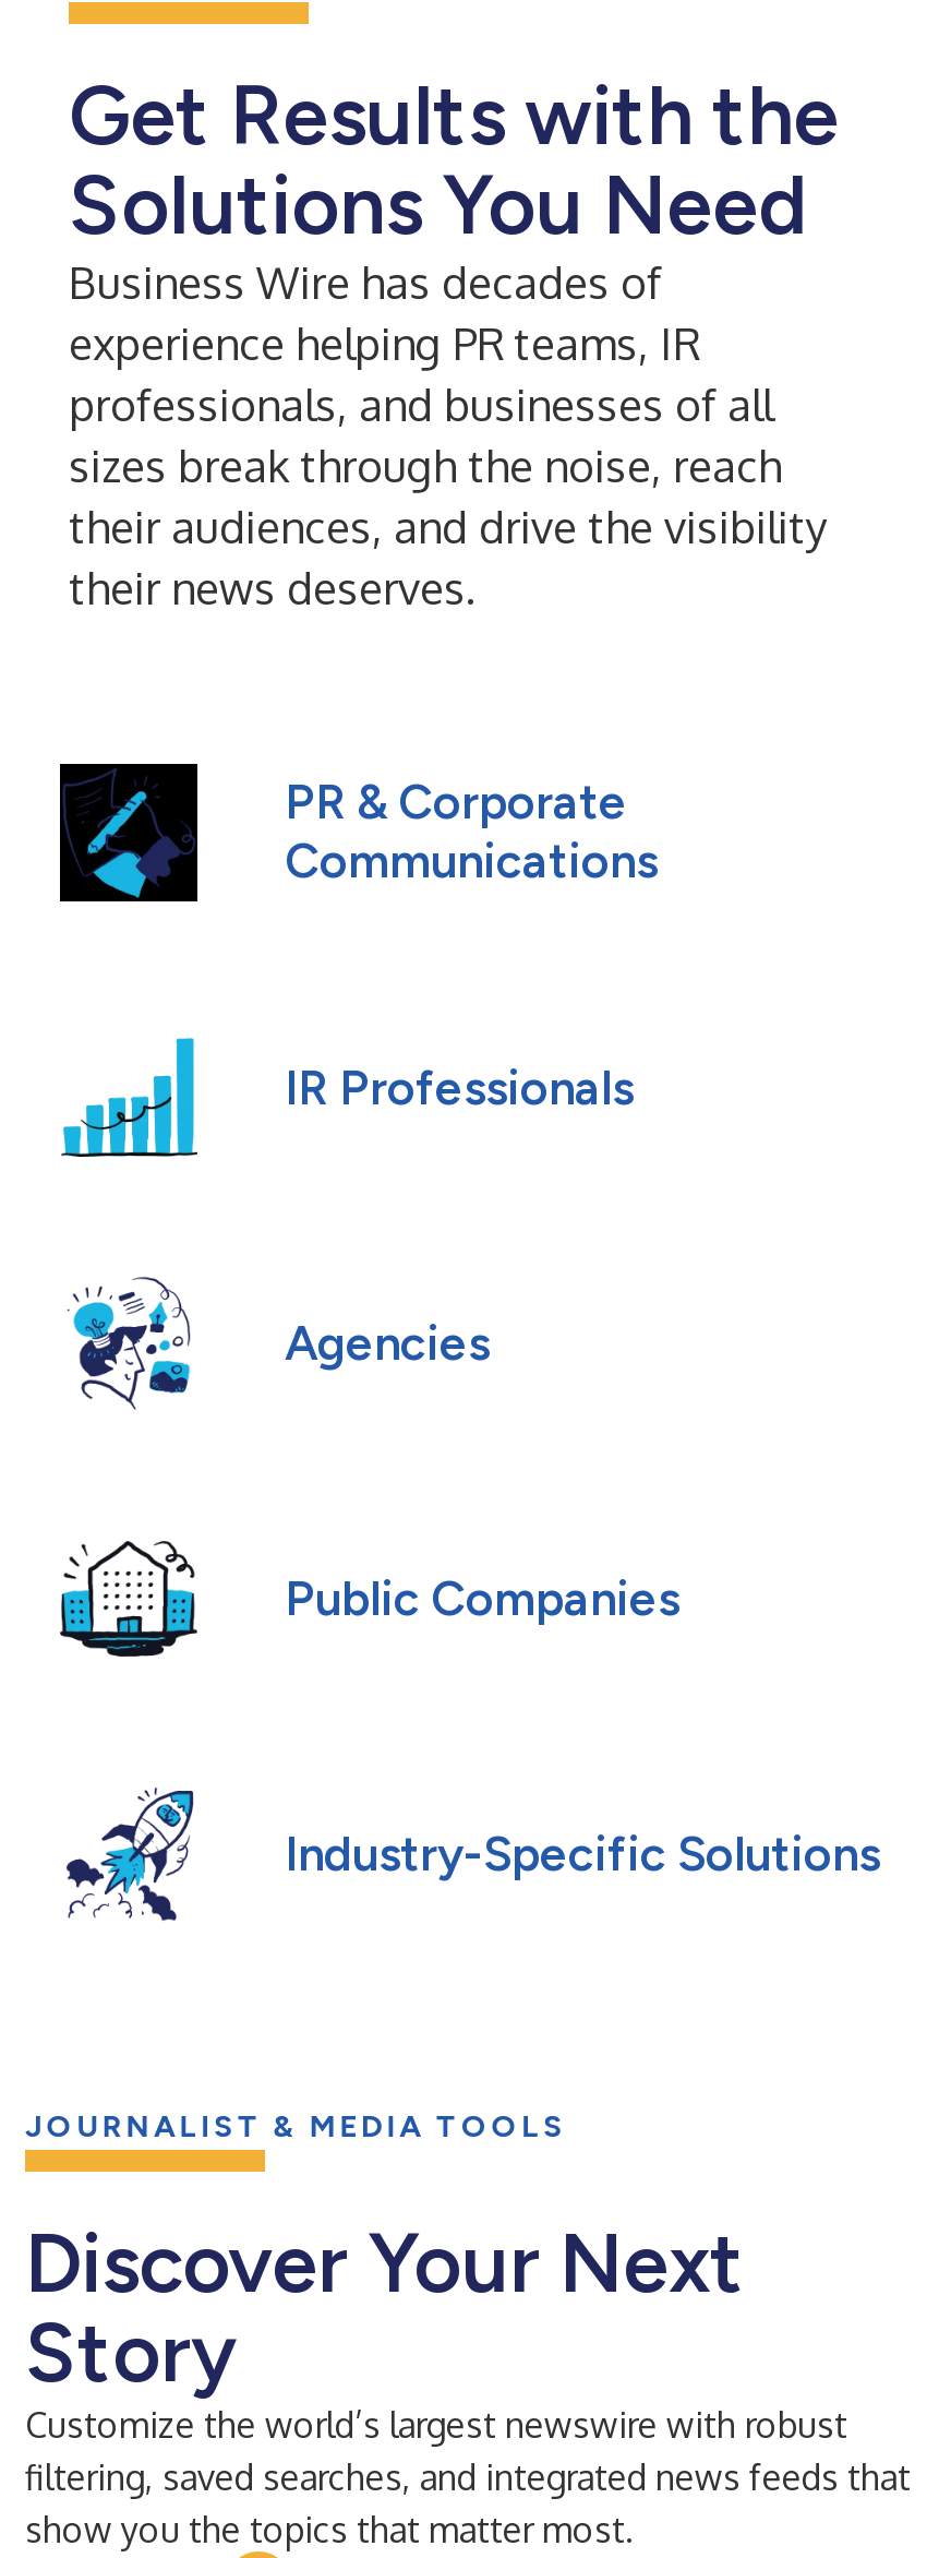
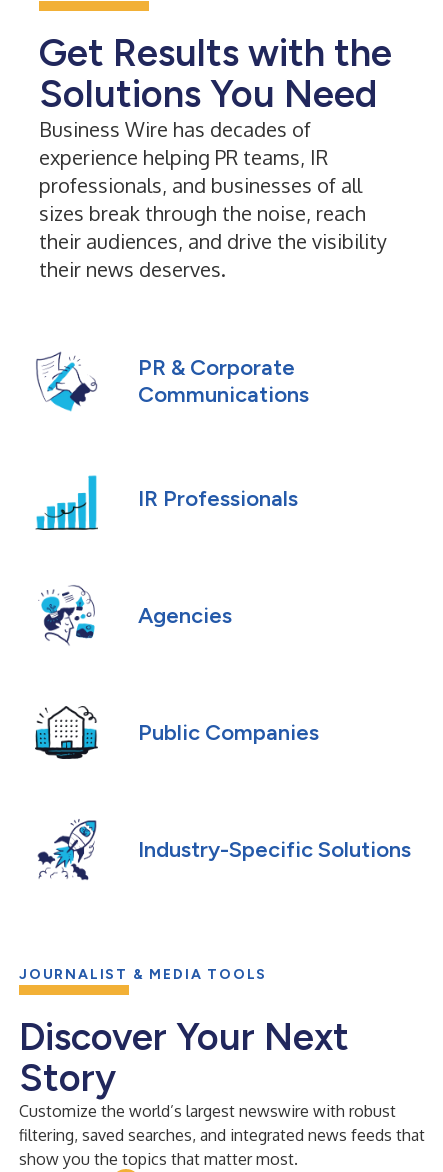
- [image]
+ [image]
